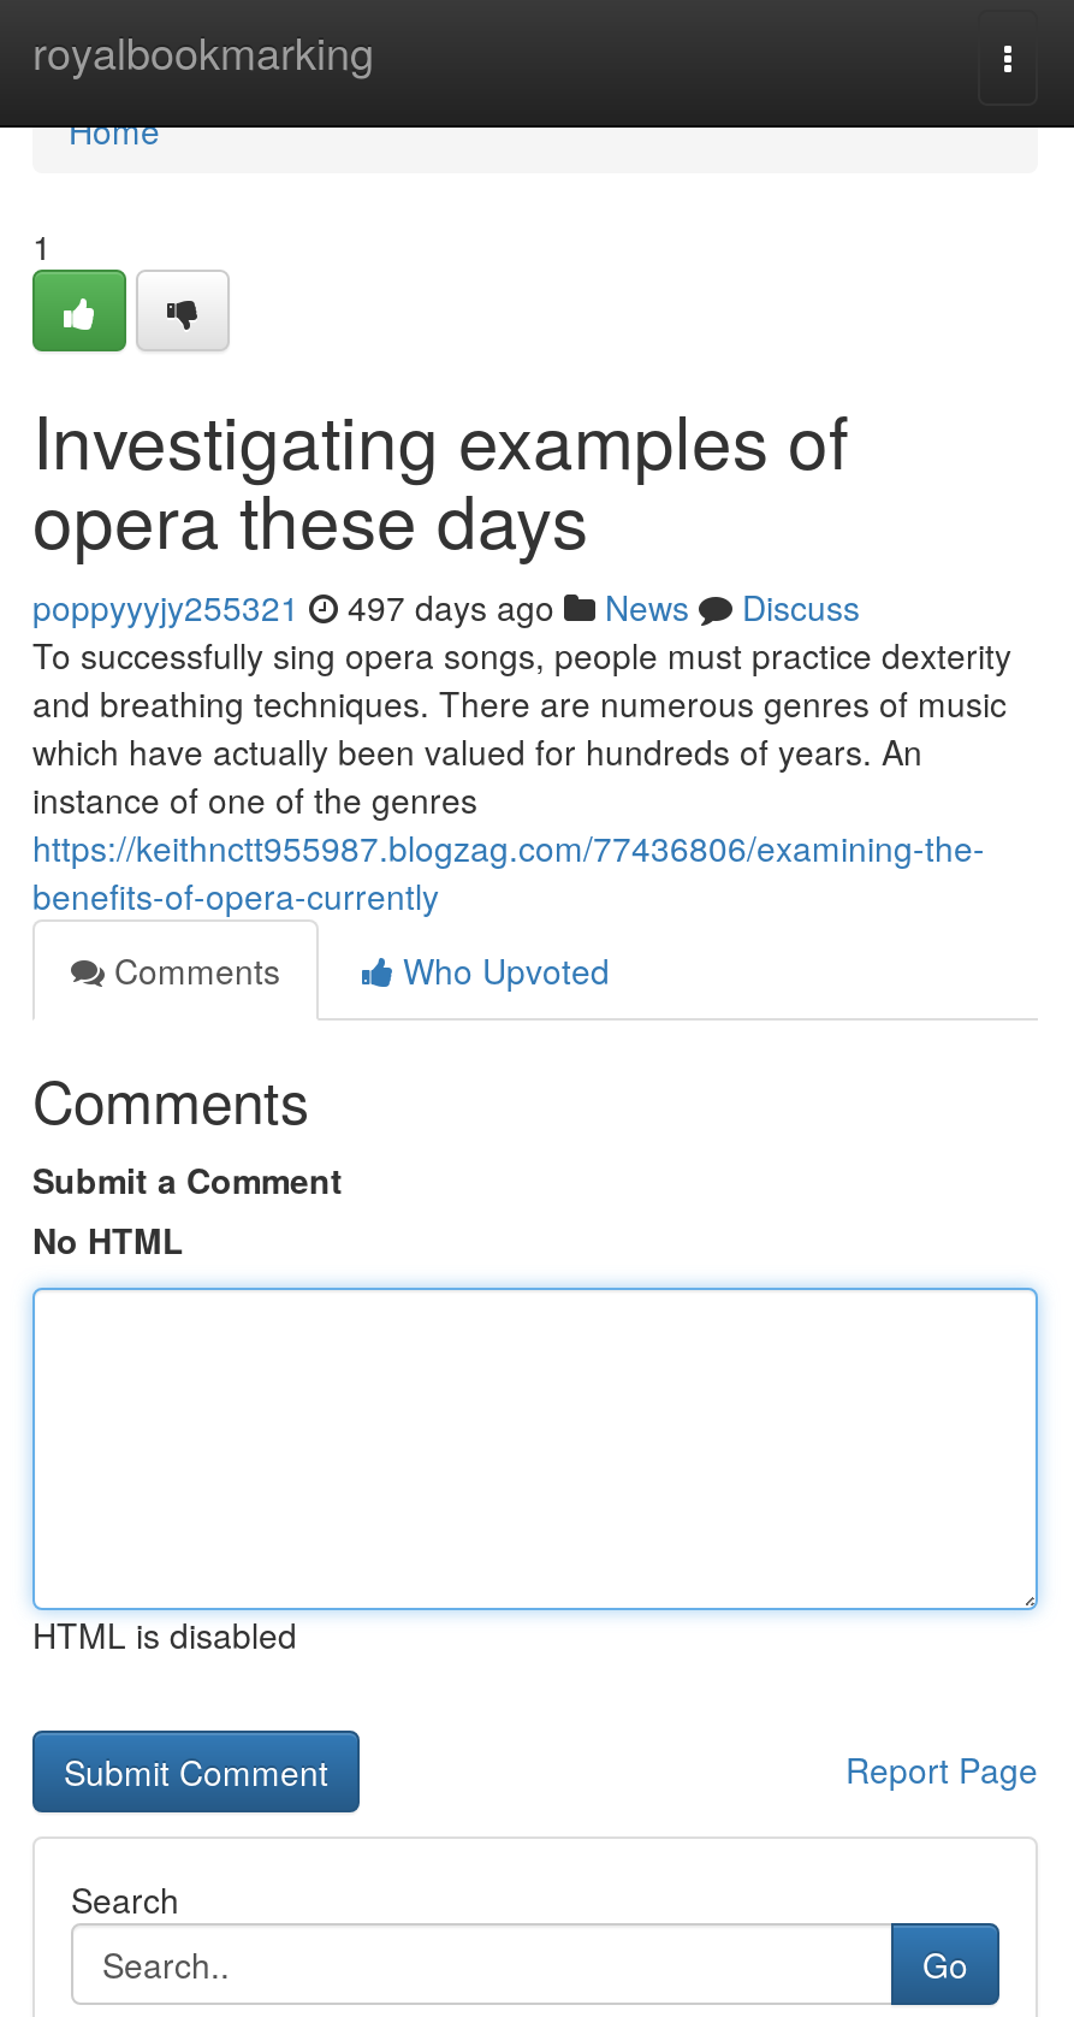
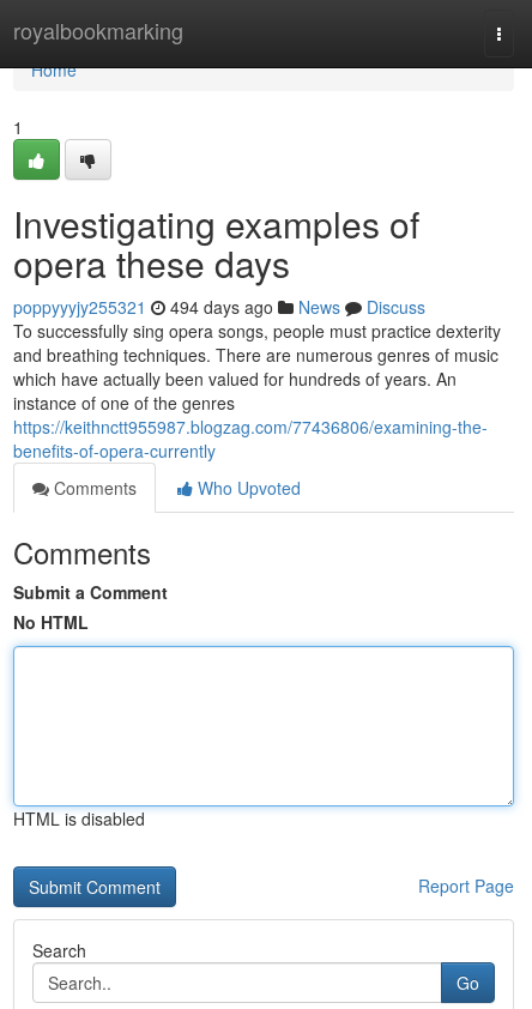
- poppyyyjy255321 497 days ago News Discuss
+ poppyyyjy255321 494 days ago News Discuss
